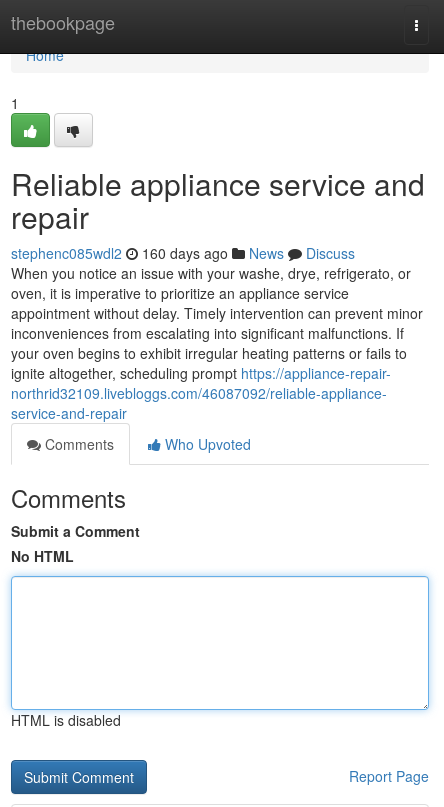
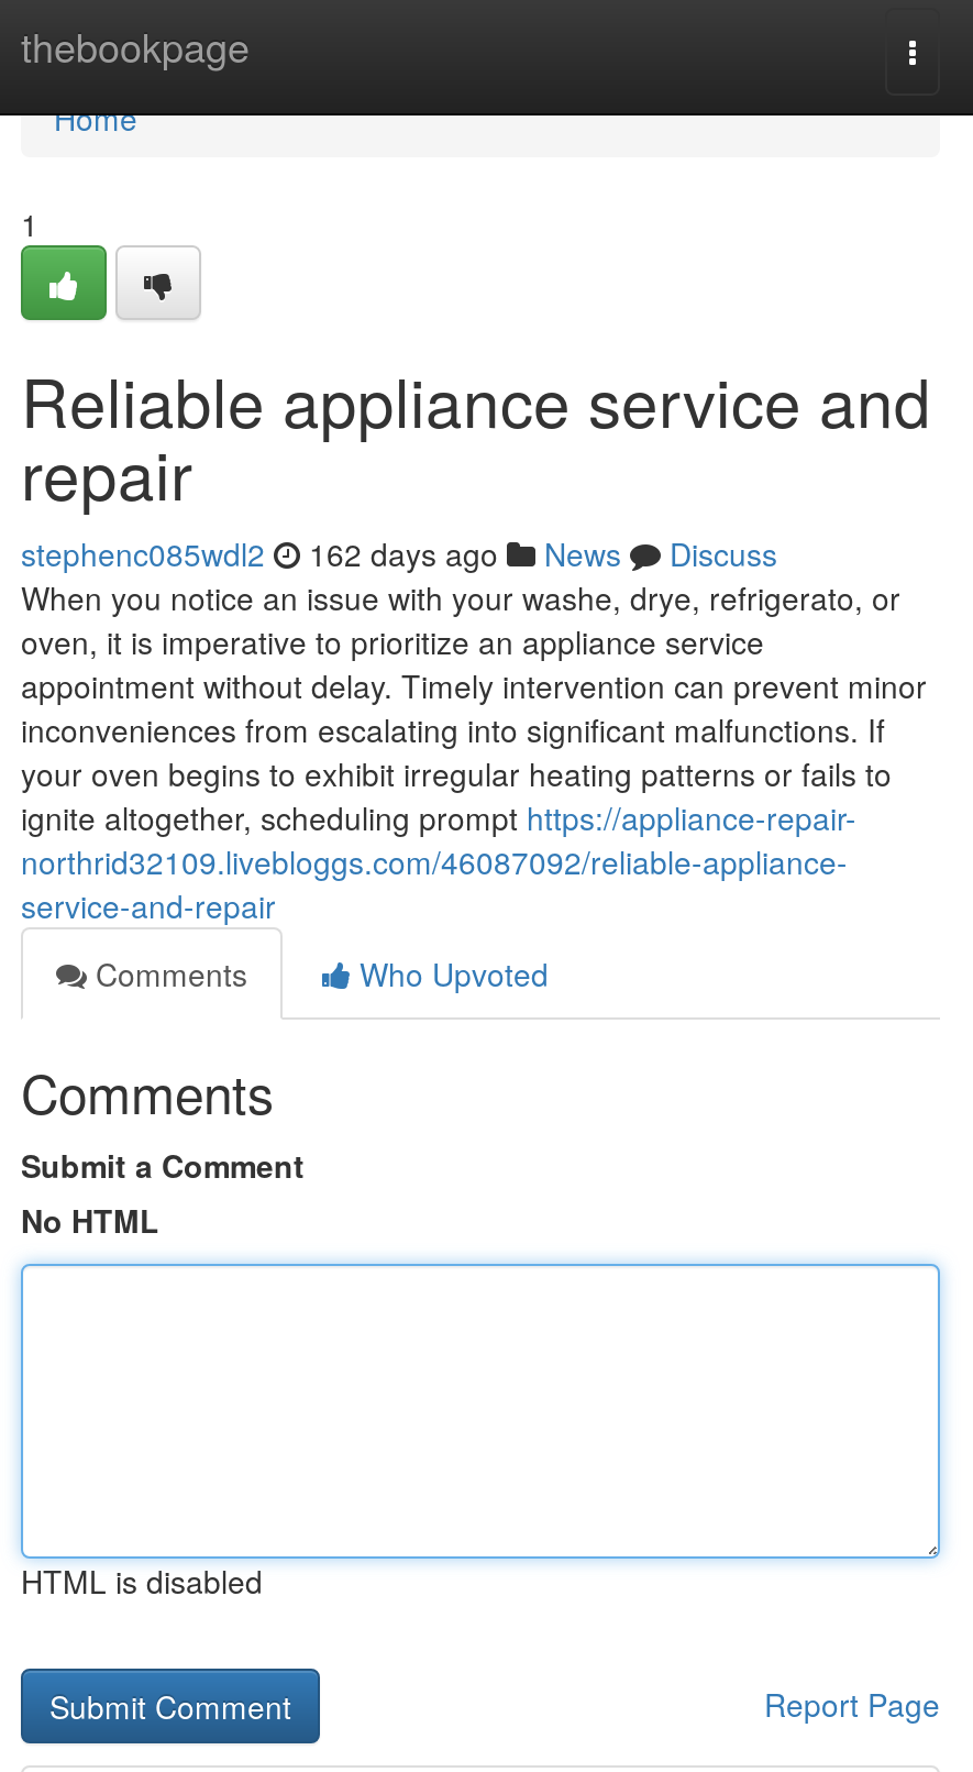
- stephenc085wdl2 160 days ago News Discuss
+ stephenc085wdl2 162 days ago News Discuss
